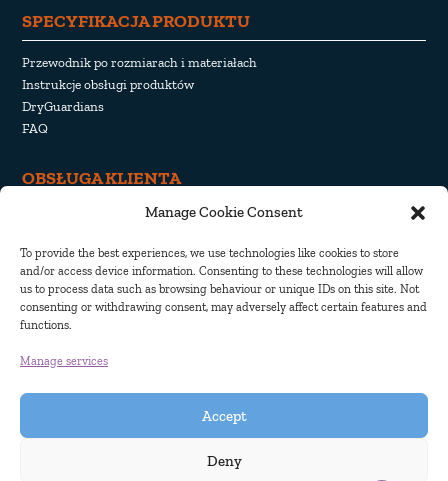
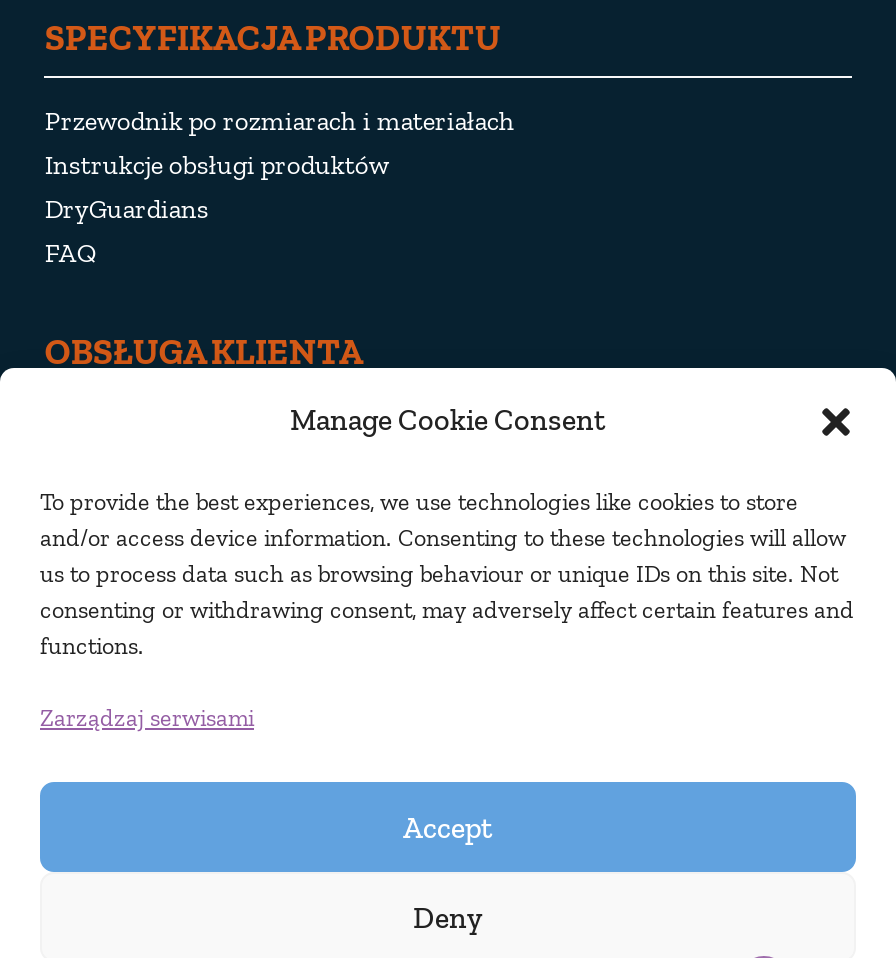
- Manage services
+ Zarządzaj serwisami
